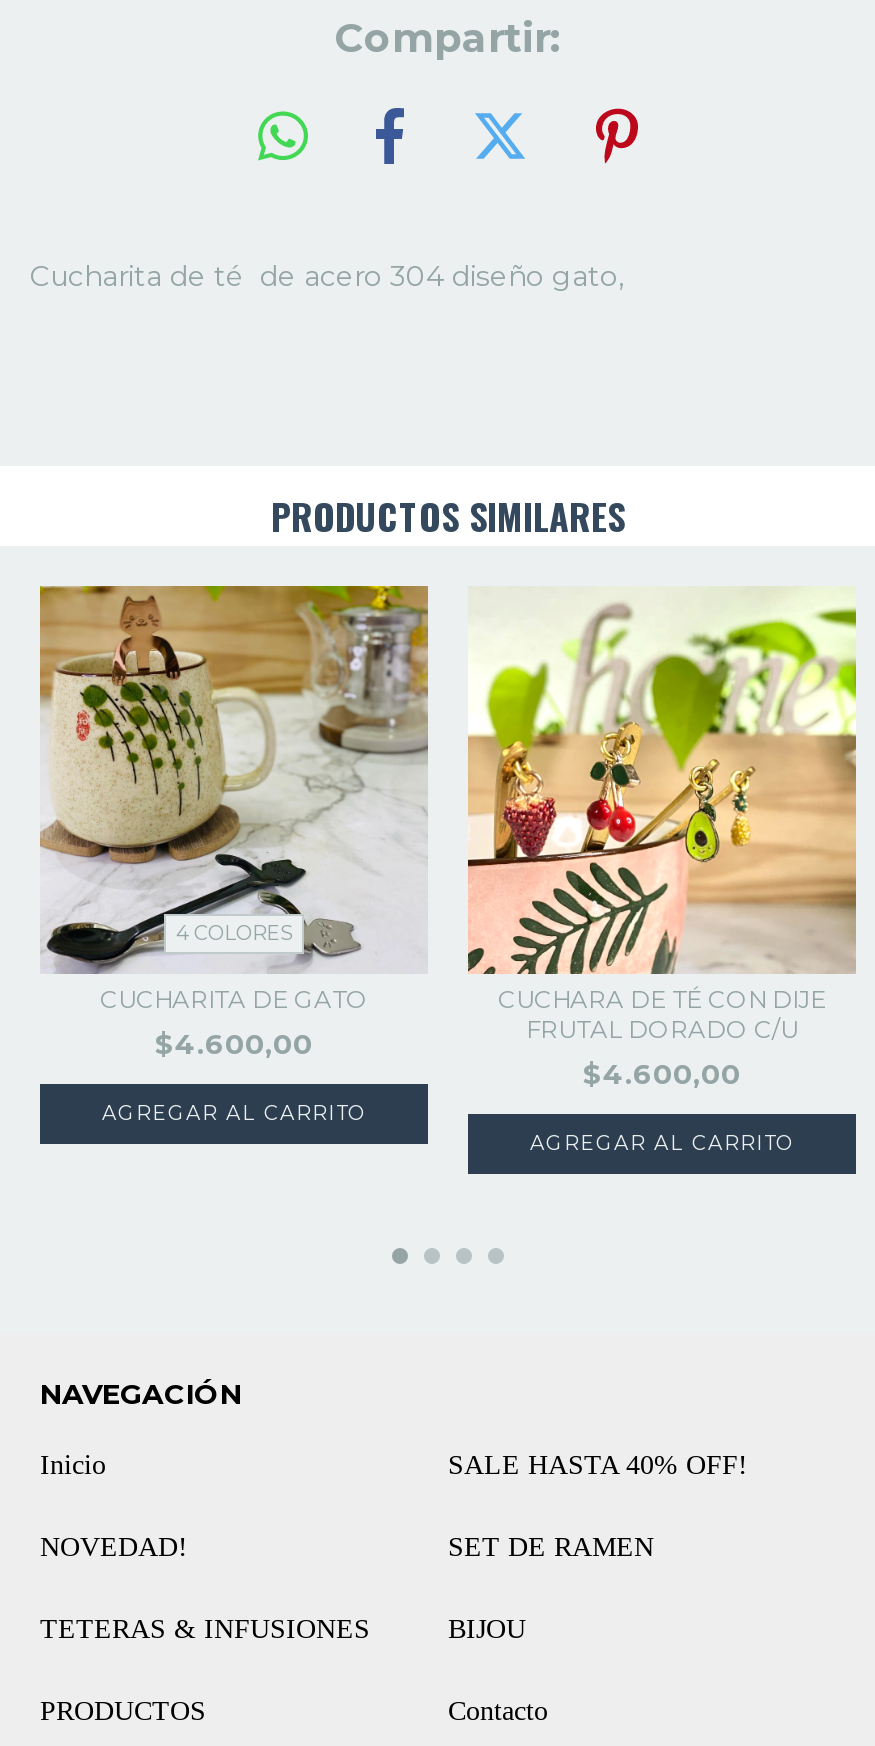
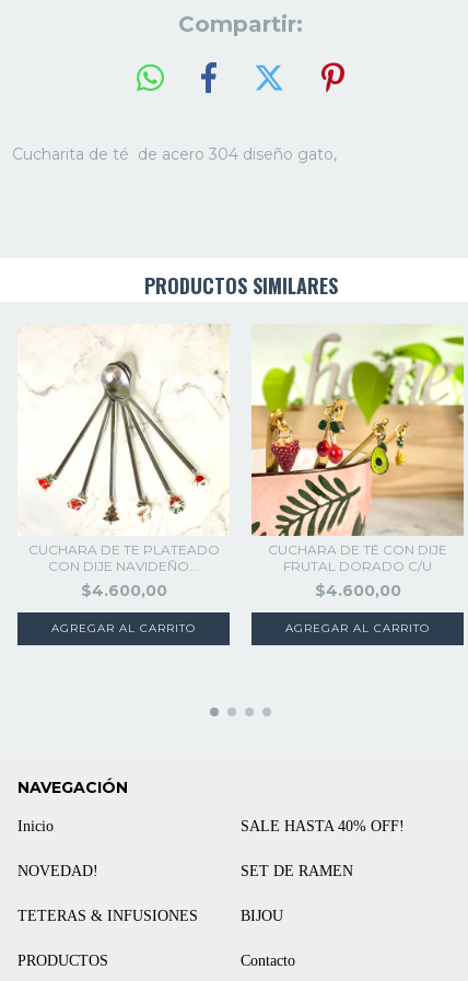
- [image]
- 4 COLORES
- CUCHARITA DE GATO
+ [image]
+ CUCHARA DE TE PLATEADO
+ CON DIJE NAVIDEÑO...
